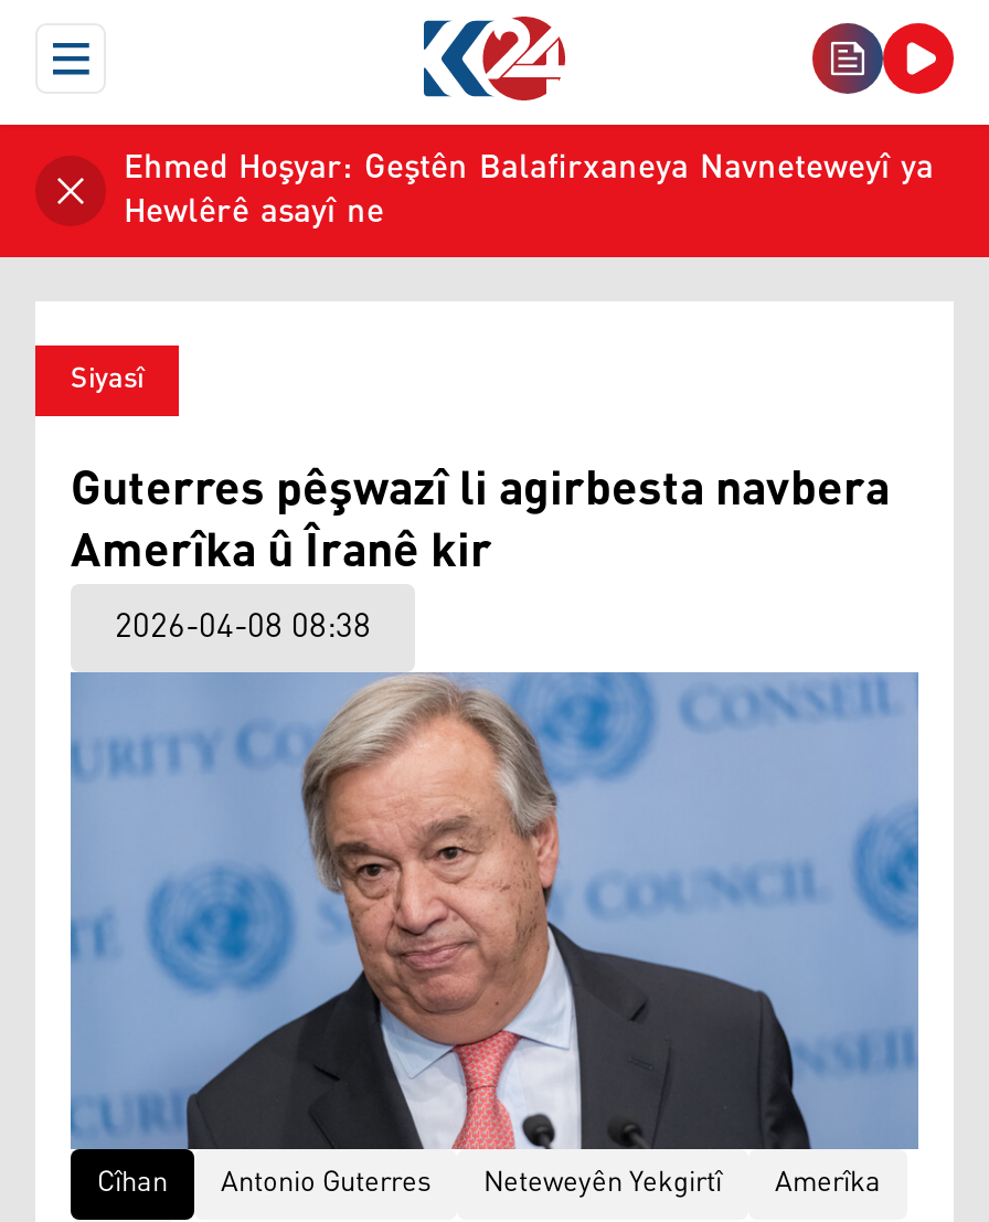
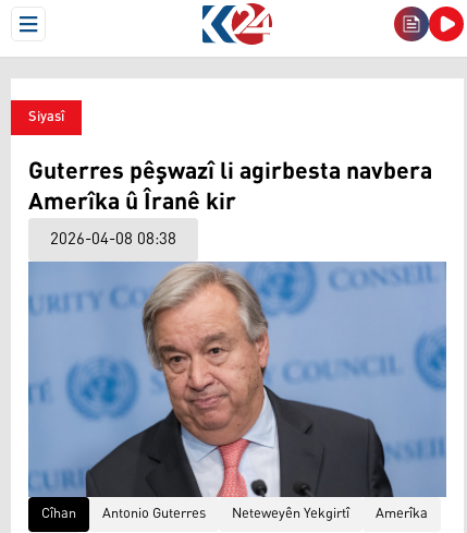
- [image]
- Ehmed Hoşyar: Geştên Balafirxaneya Navneteweyî ya
- Hewlêrê asayî ne
